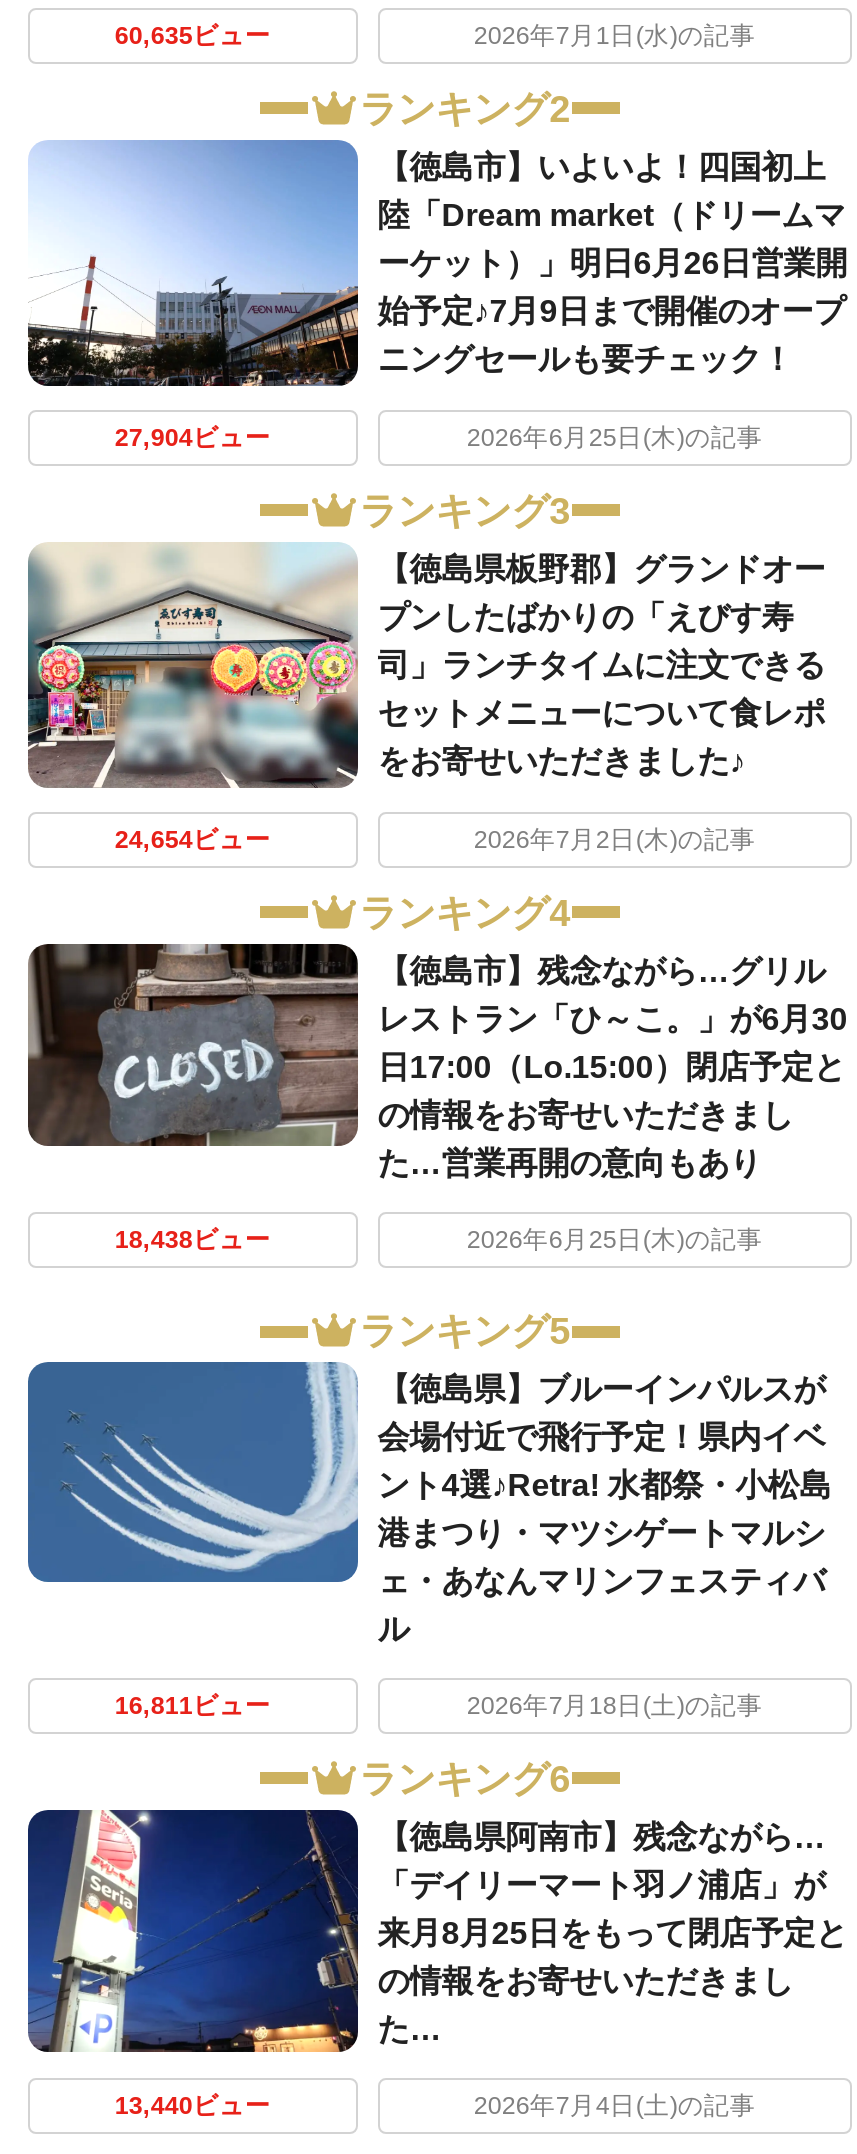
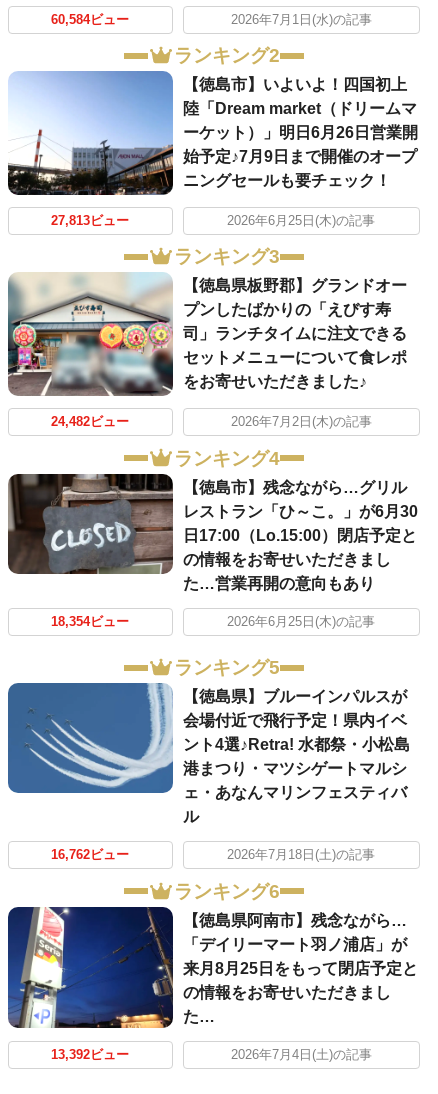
- 60,635ビュー
+ 60,584ビュー

- 27,904ビュー
+ 27,813ビュー

- 24,654ビュー
+ 24,482ビュー

- 18,438ビュー
+ 18,354ビュー

- 16,811ビュー
+ 16,762ビュー

- 13,440ビュー
+ 13,392ビュー
